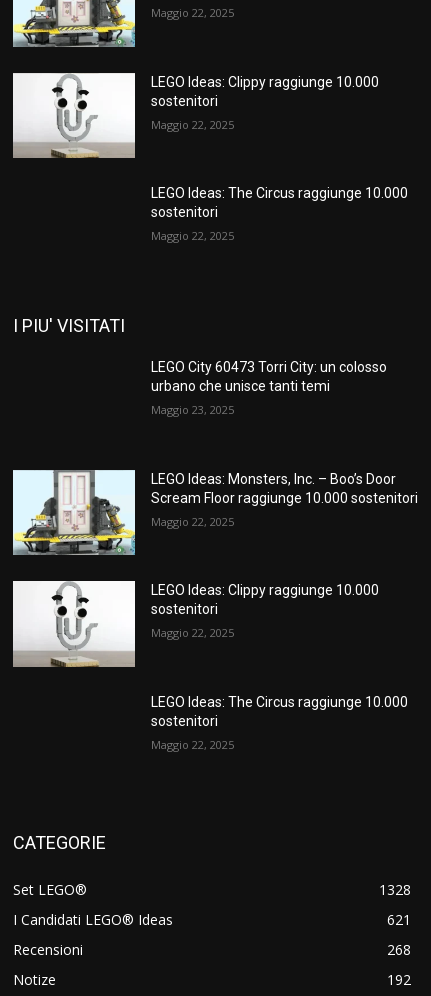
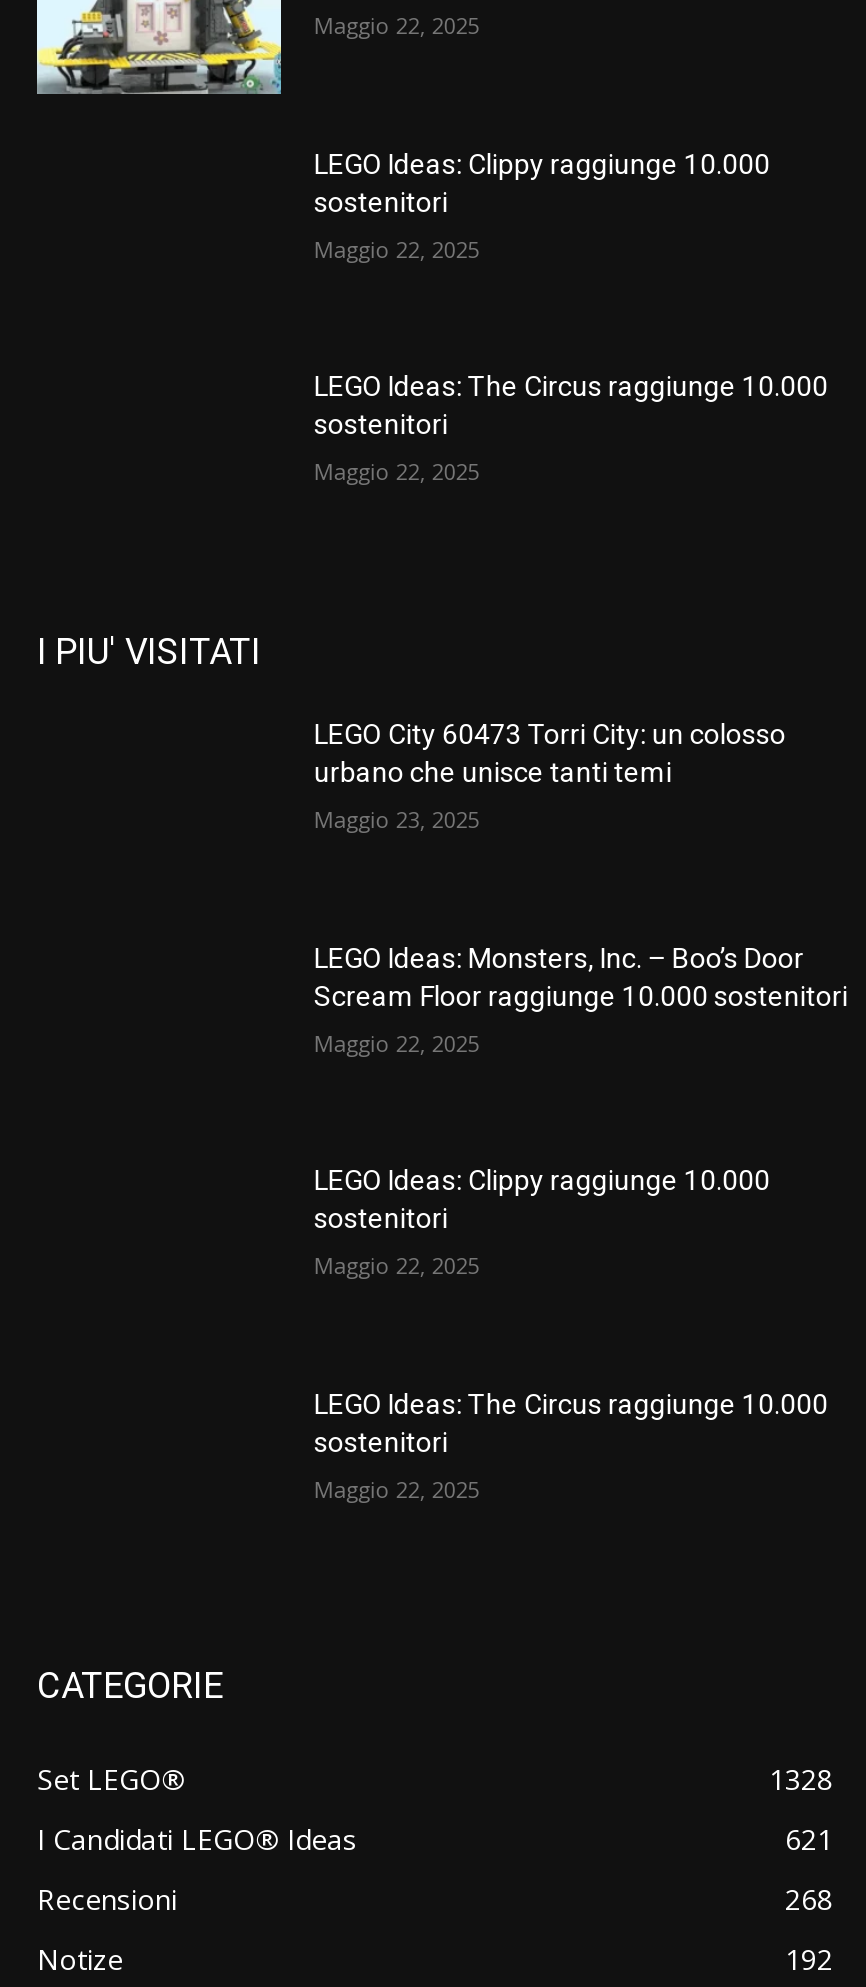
- [image]

- [image]

- [image]
